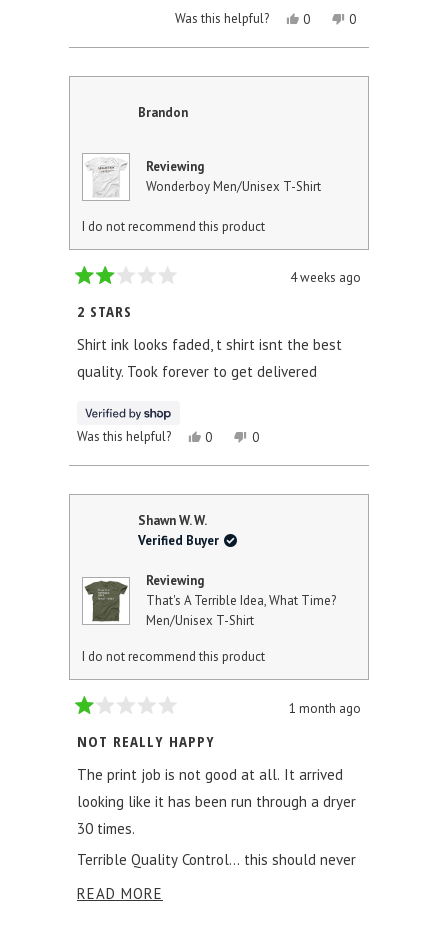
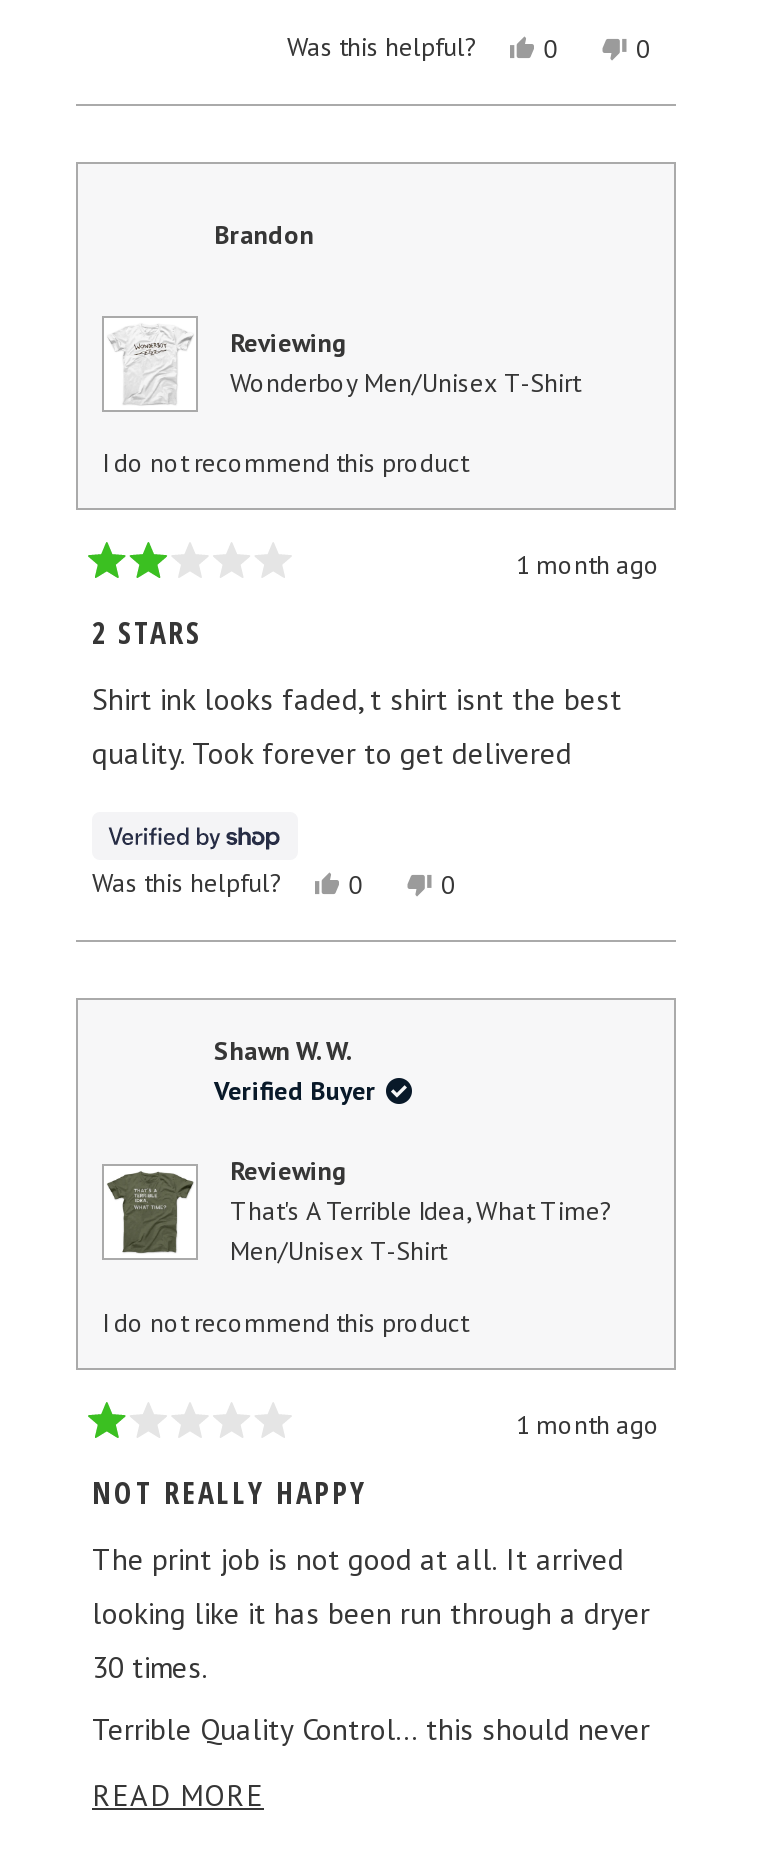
- 4 weeks ago
+ 1 month ago
